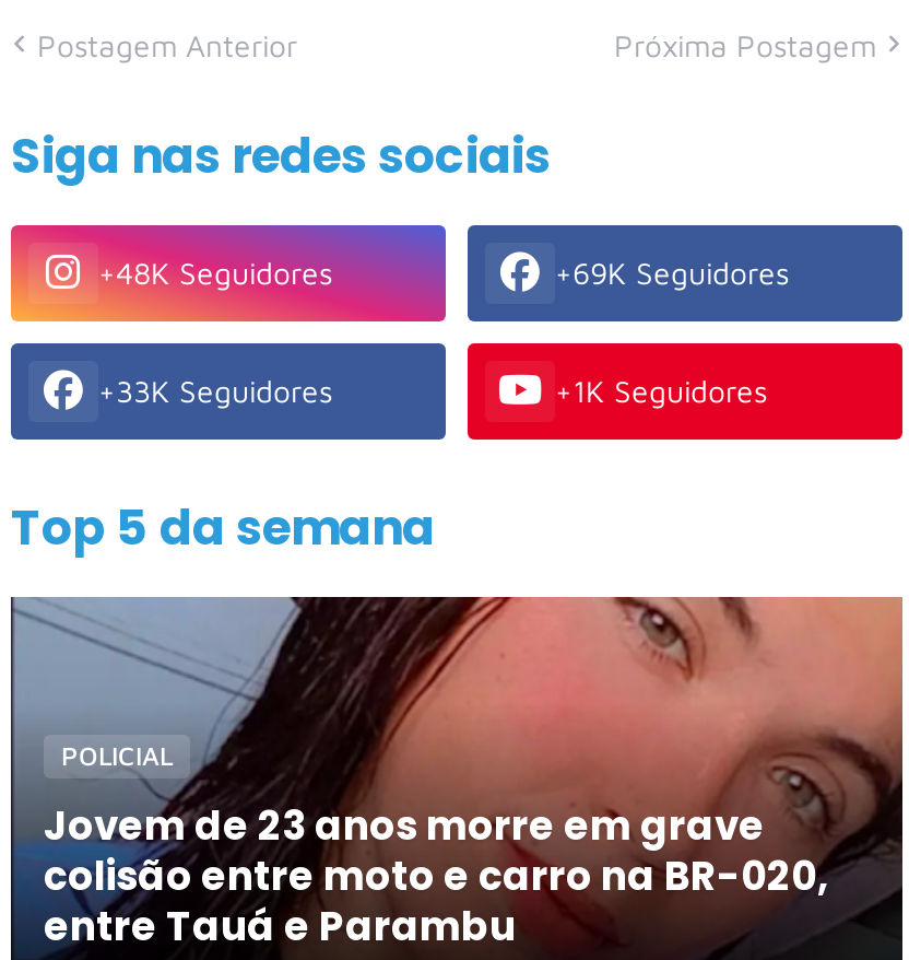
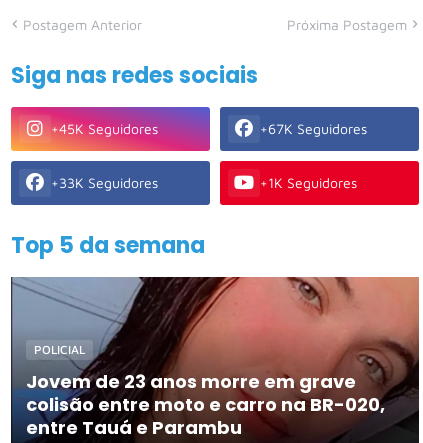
- +48K Seguidores
+ +45K Seguidores

- +69K Seguidores
+ +67K Seguidores
